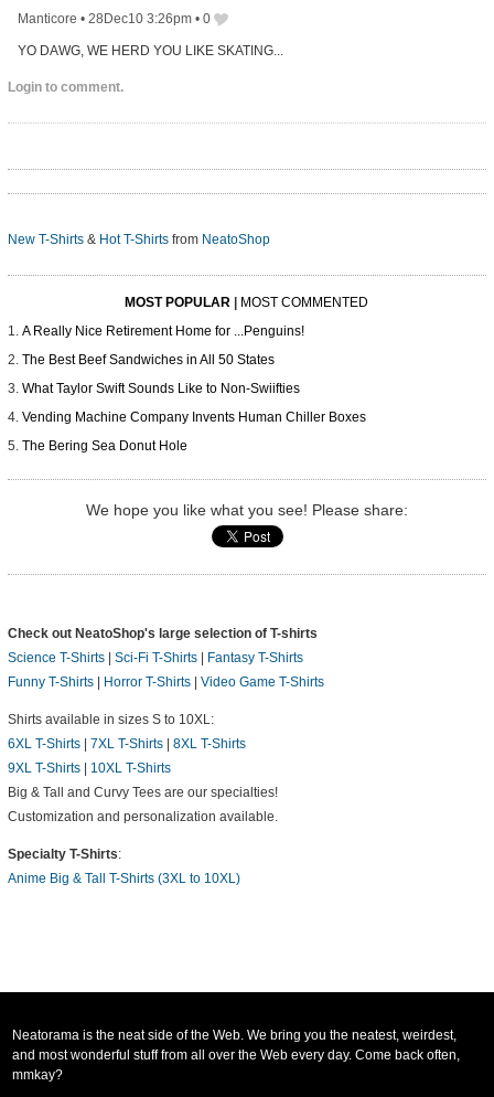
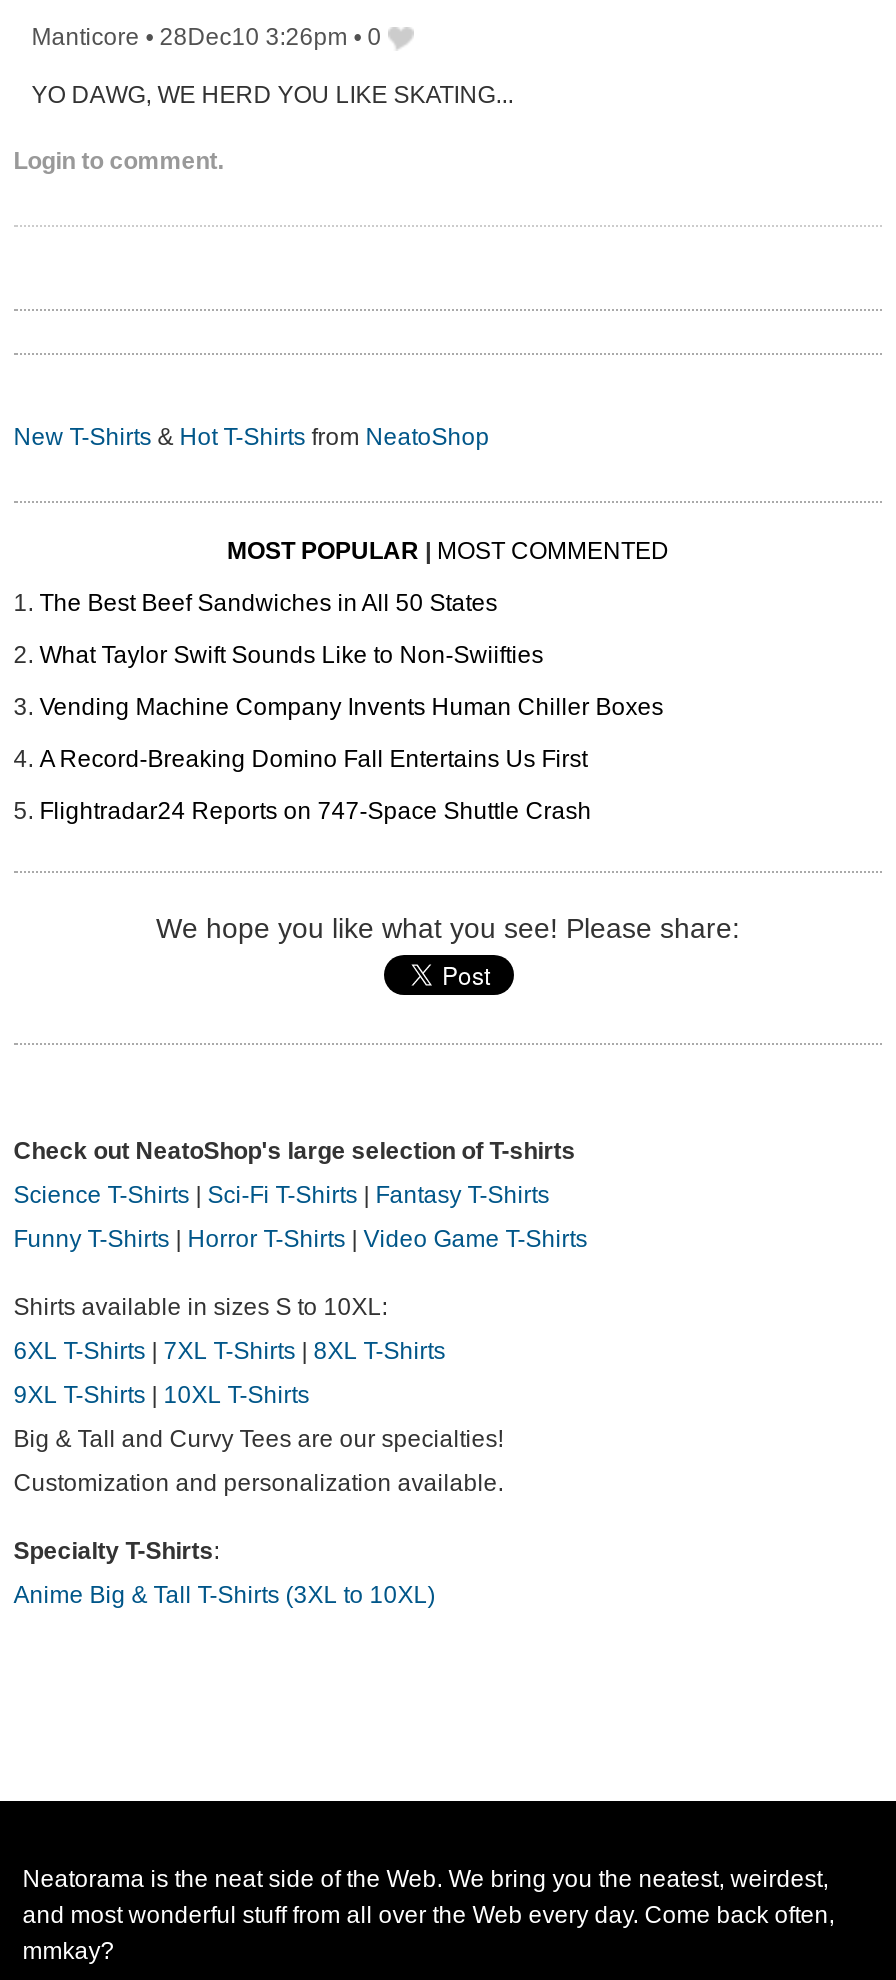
- A Really Nice Retirement Home for ...Penguins!

moved up: The Best Beef Sandwiches in All 50 States | What Taylor Swift Sounds Like to Non-Swiifties | Vending Machine Company Invents Human Chiller Boxes

- The Bering Sea Donut Hole
+ A Record-Breaking Domino Fall Entertains Us First
+ Flightradar24 Reports on 747-Space Shuttle Crash
